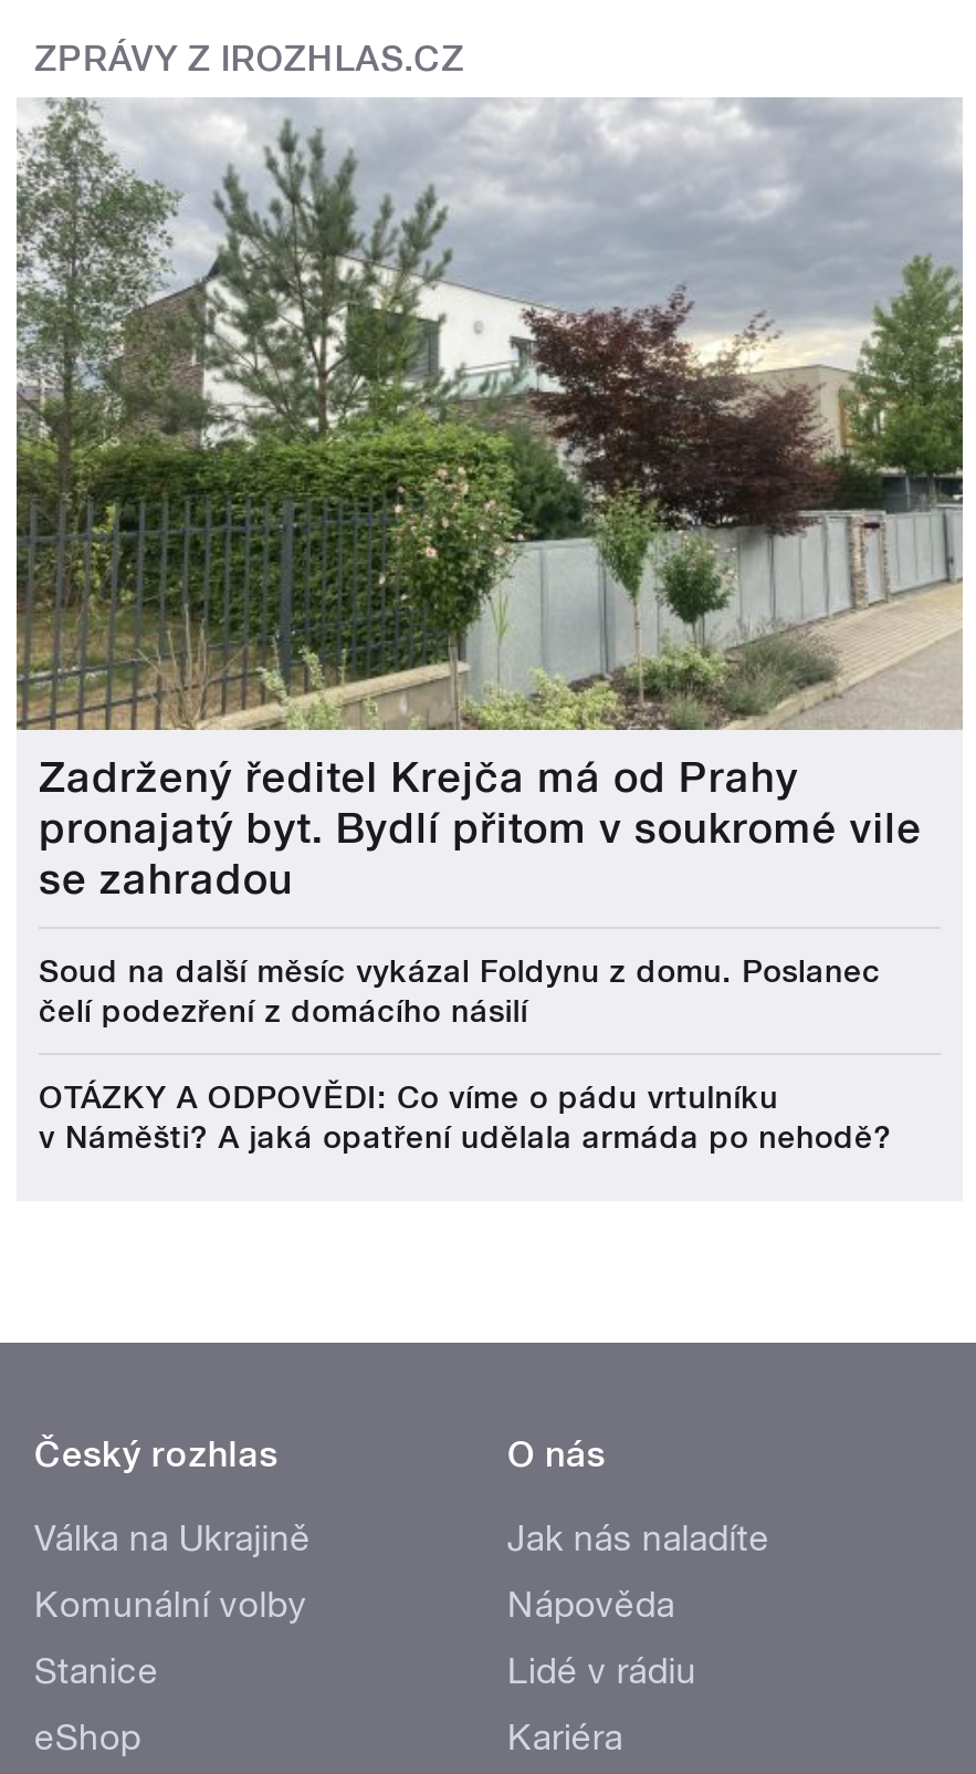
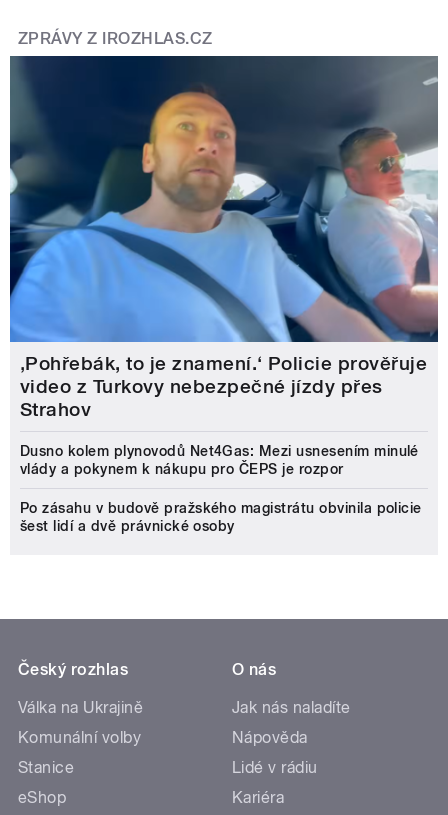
- [image]
- Zadržený ředitel Krejča má od Prahy
- pronajatý byt. Bydlí přitom v soukromé vile
- se zahradou
+ [image]
+ ‚Pohřebák, to je znamení.‘ Policie prověřuje
+ video z Turkovy nebezpečné jízdy přes
+ Strahov

- Soud na další měsíc vykázal Foldynu z domu. Poslanec
- čelí podezření z domácího násilí
+ Dusno kolem plynovodů Net4Gas: Mezi usnesením minulé
+ vlády a pokynem k nákupu pro ČEPS je rozpor

- OTÁZKY A ODPOVĚDI: Co víme o pádu vrtulníku
- v Náměšti? A jaká opatření udělala armáda po nehodě?
+ Po zásahu v budově pražského magistrátu obvinila policie
+ šest lidí a dvě právnické osoby
